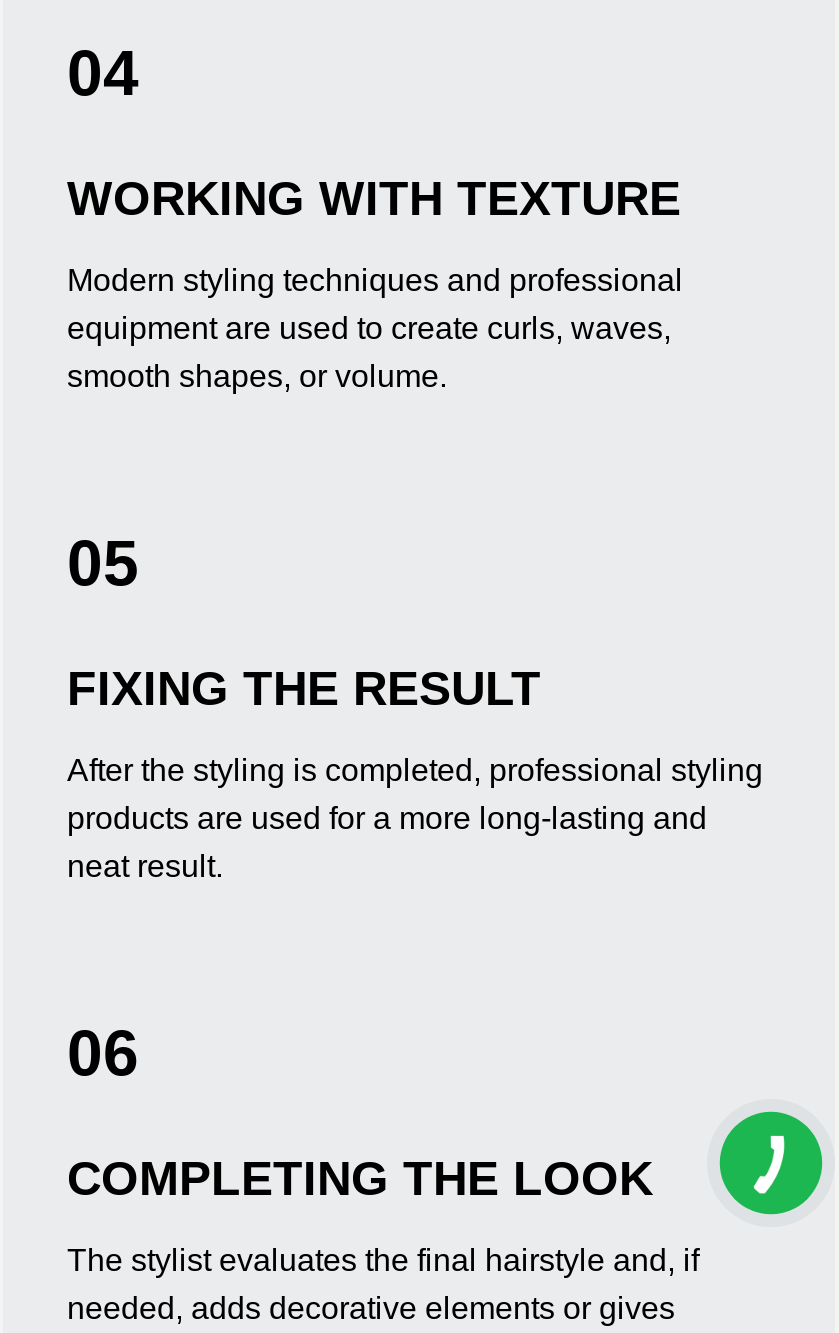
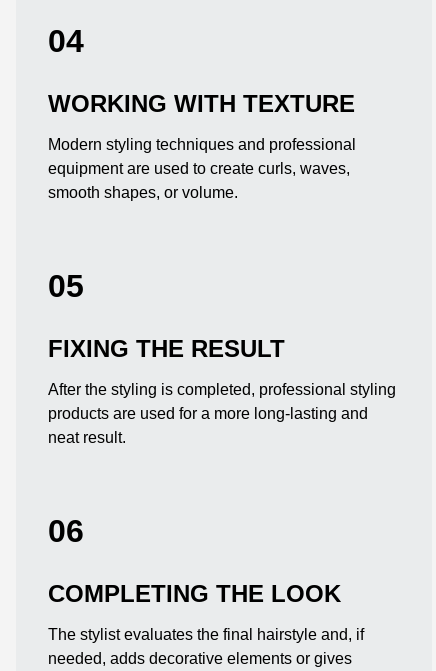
- [image]
